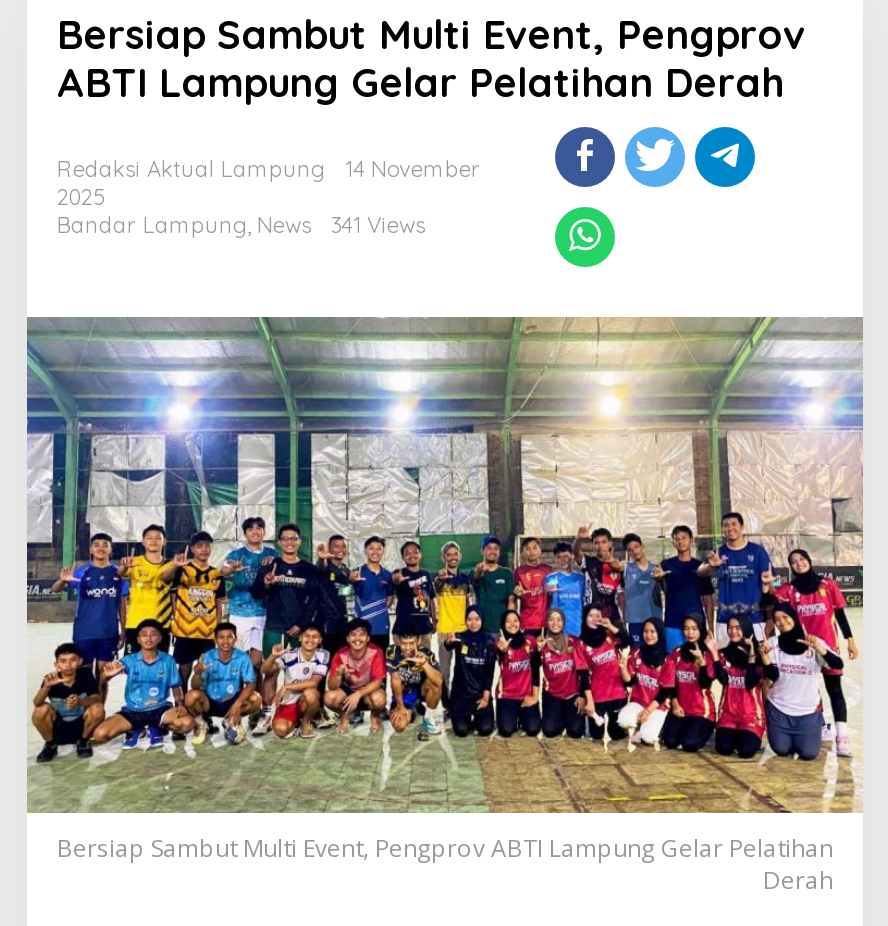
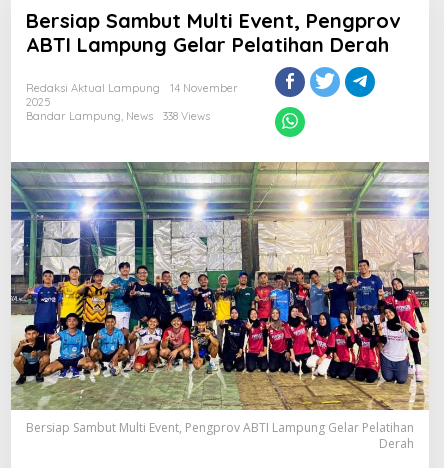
- Bandar Lampung, News 341 Views
+ Bandar Lampung, News 338 Views
